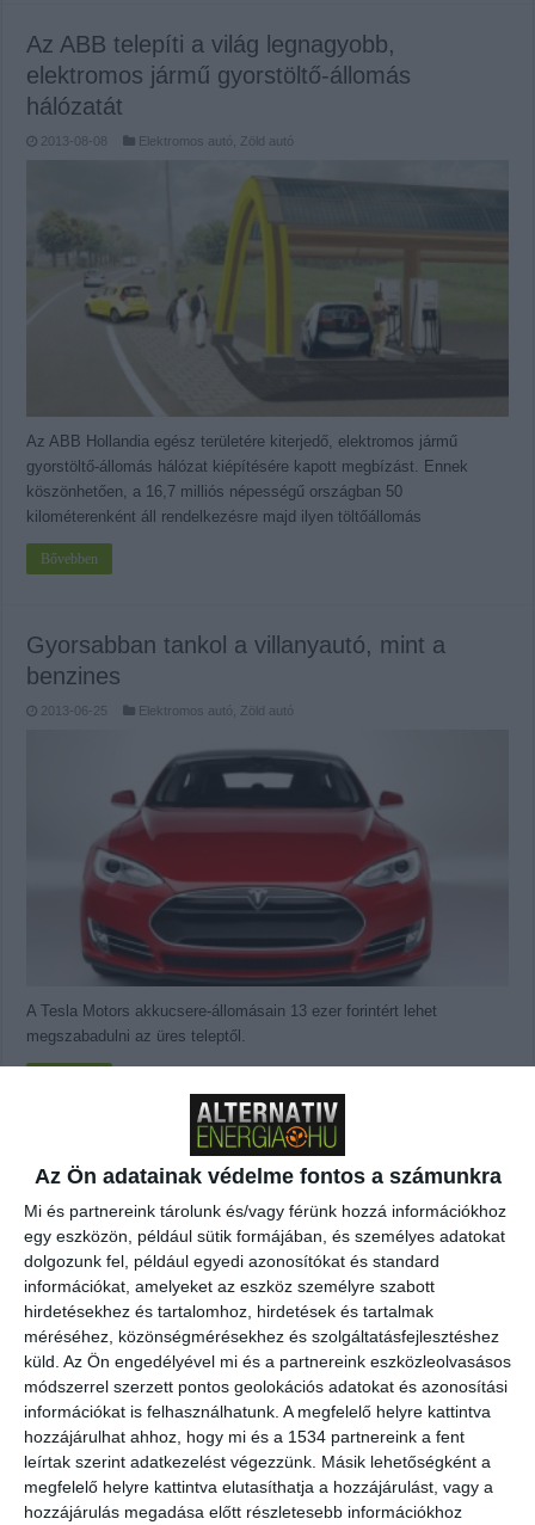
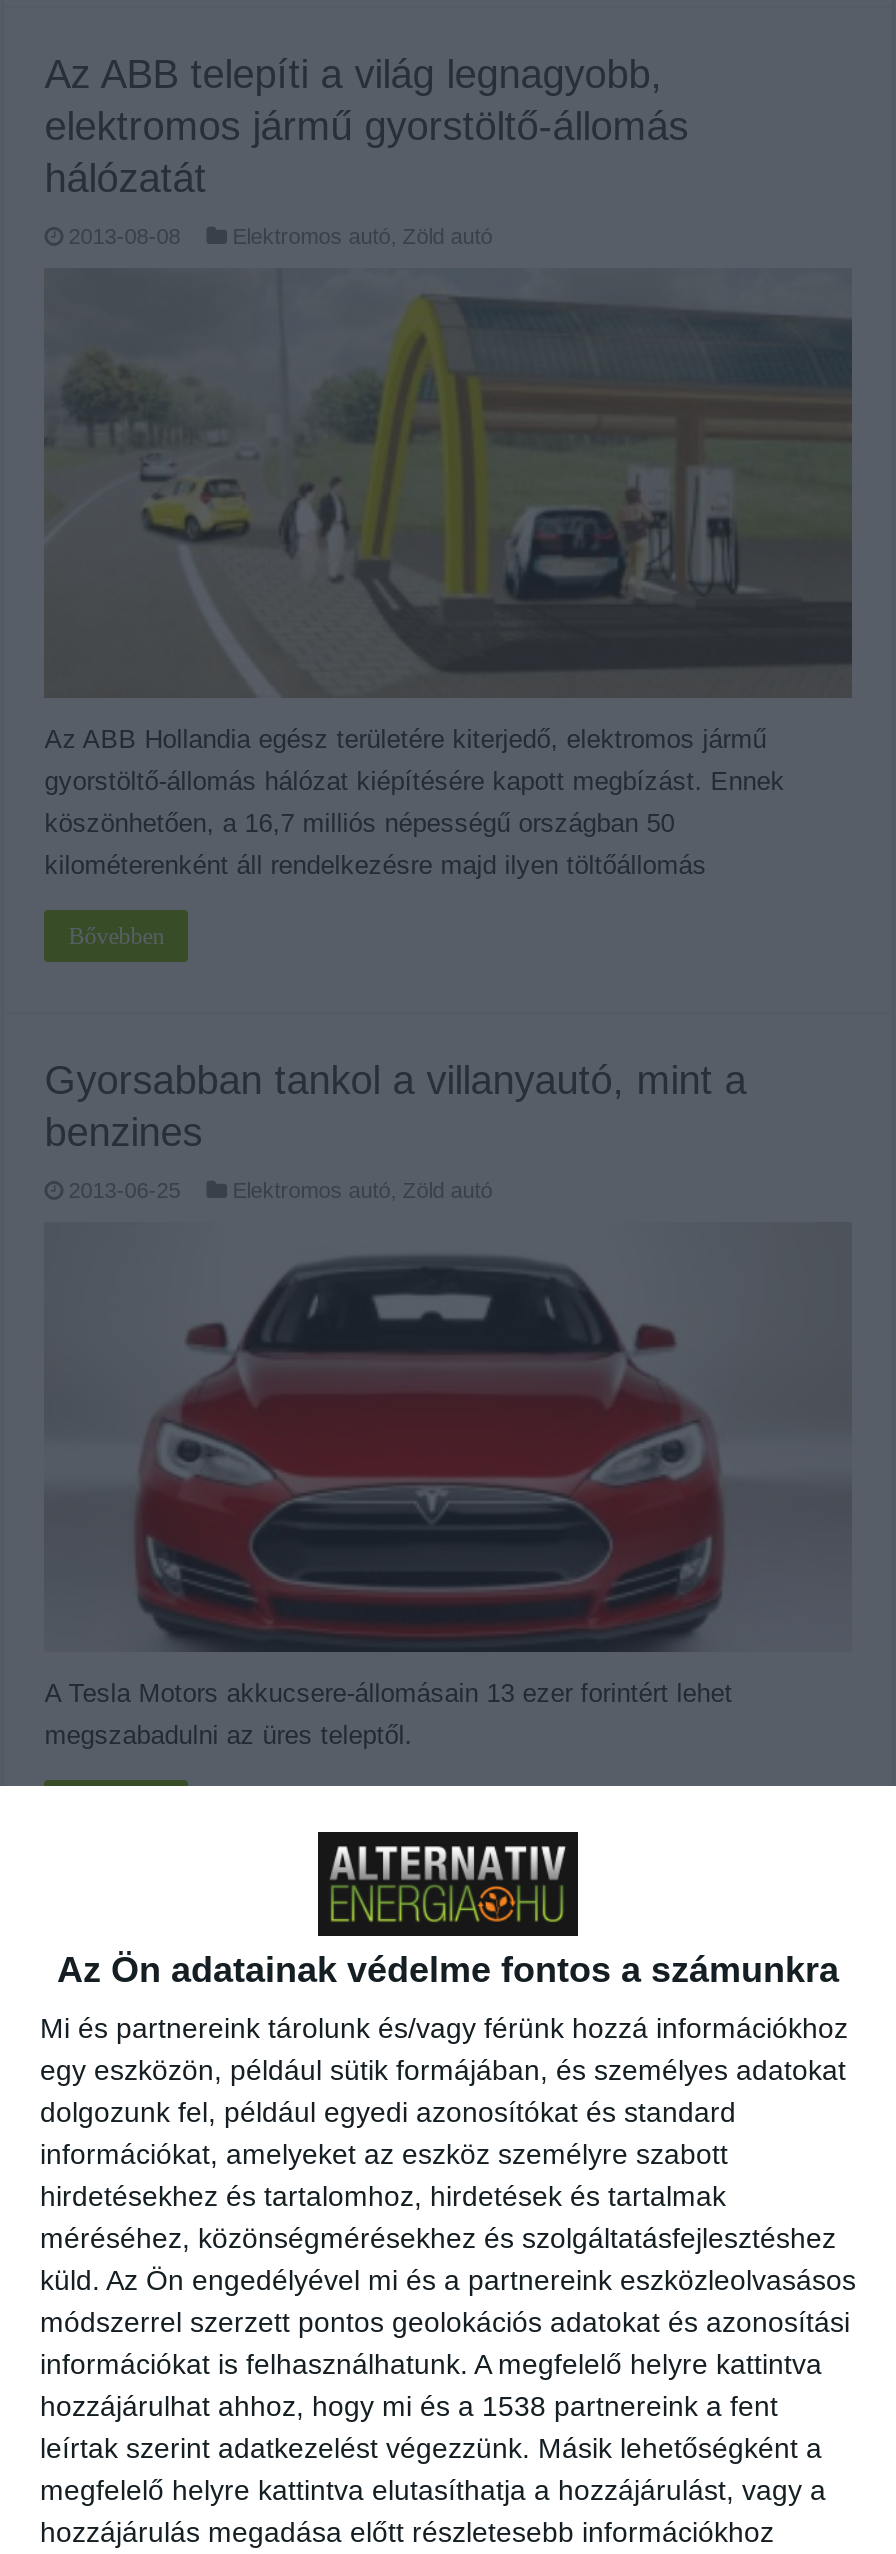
- hozzájárulhat ahhoz, hogy mi és a 1534 partnereink a fent
+ hozzájárulhat ahhoz, hogy mi és a 1538 partnereink a fent
